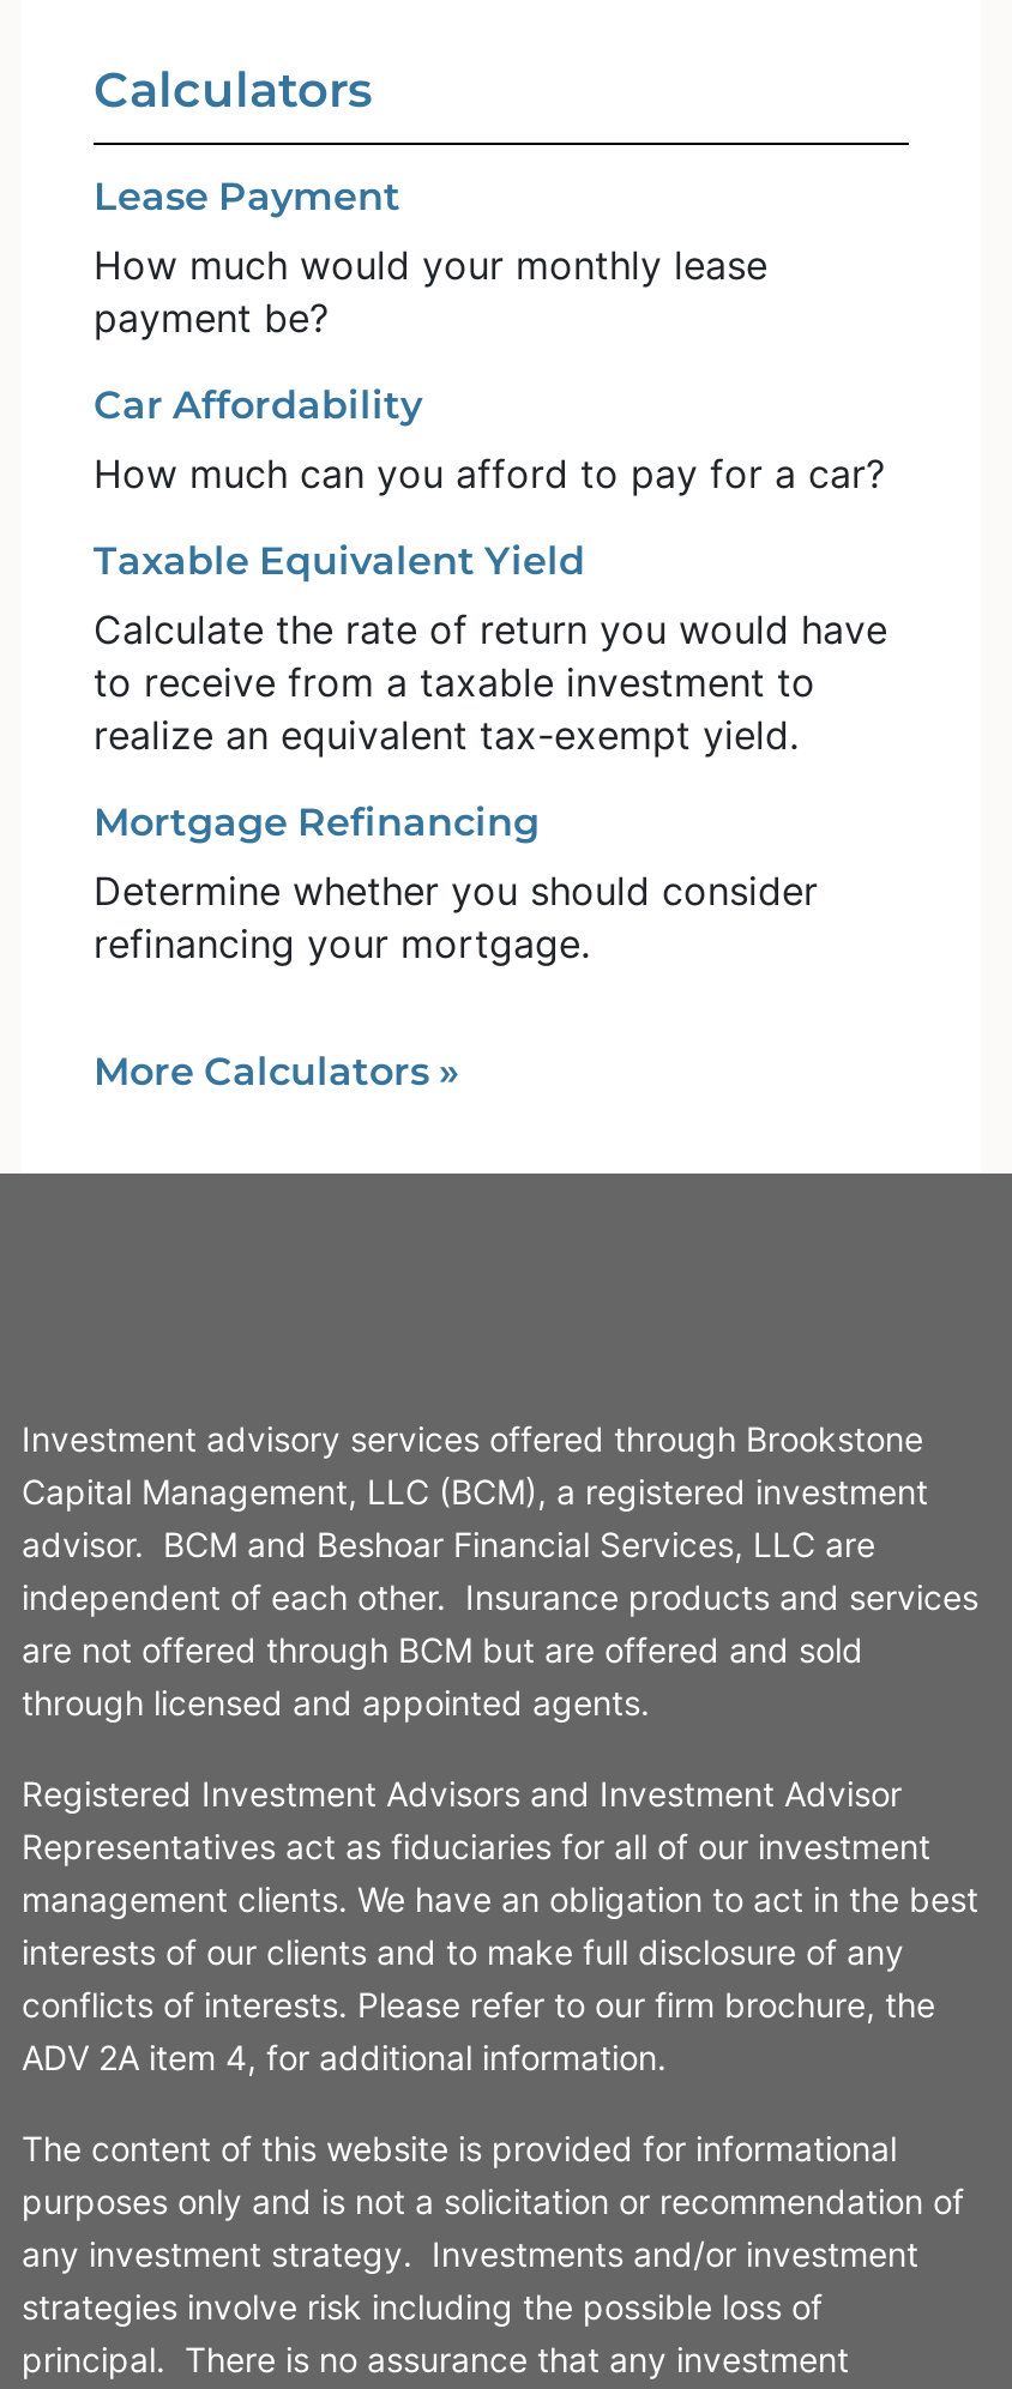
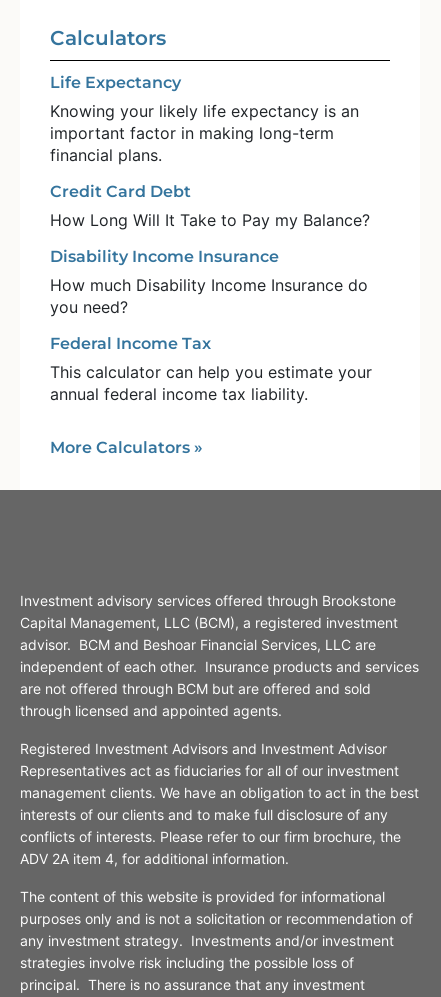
- Lease Payment
- How much would your monthly lease
- payment be?
+ Life Expectancy
+ Knowing your likely life expectancy is an
+ important factor in making long-term
+ financial plans.

- Car Affordability
- How much can you afford to pay for a car?
+ Credit Card Debt
+ How Long Will It Take to Pay my Balance?

- Taxable Equivalent Yield
- Calculate the rate of return you would have
- to receive from a taxable investment to
- realize an equivalent tax-exempt yield.
+ Disability Income Insurance
+ How much Disability Income Insurance do
+ you need?

- Mortgage Refinancing
- Determine whether you should consider
- refinancing your mortgage.
+ Federal Income Tax
+ This calculator can help you estimate your
+ annual federal income tax liability.
